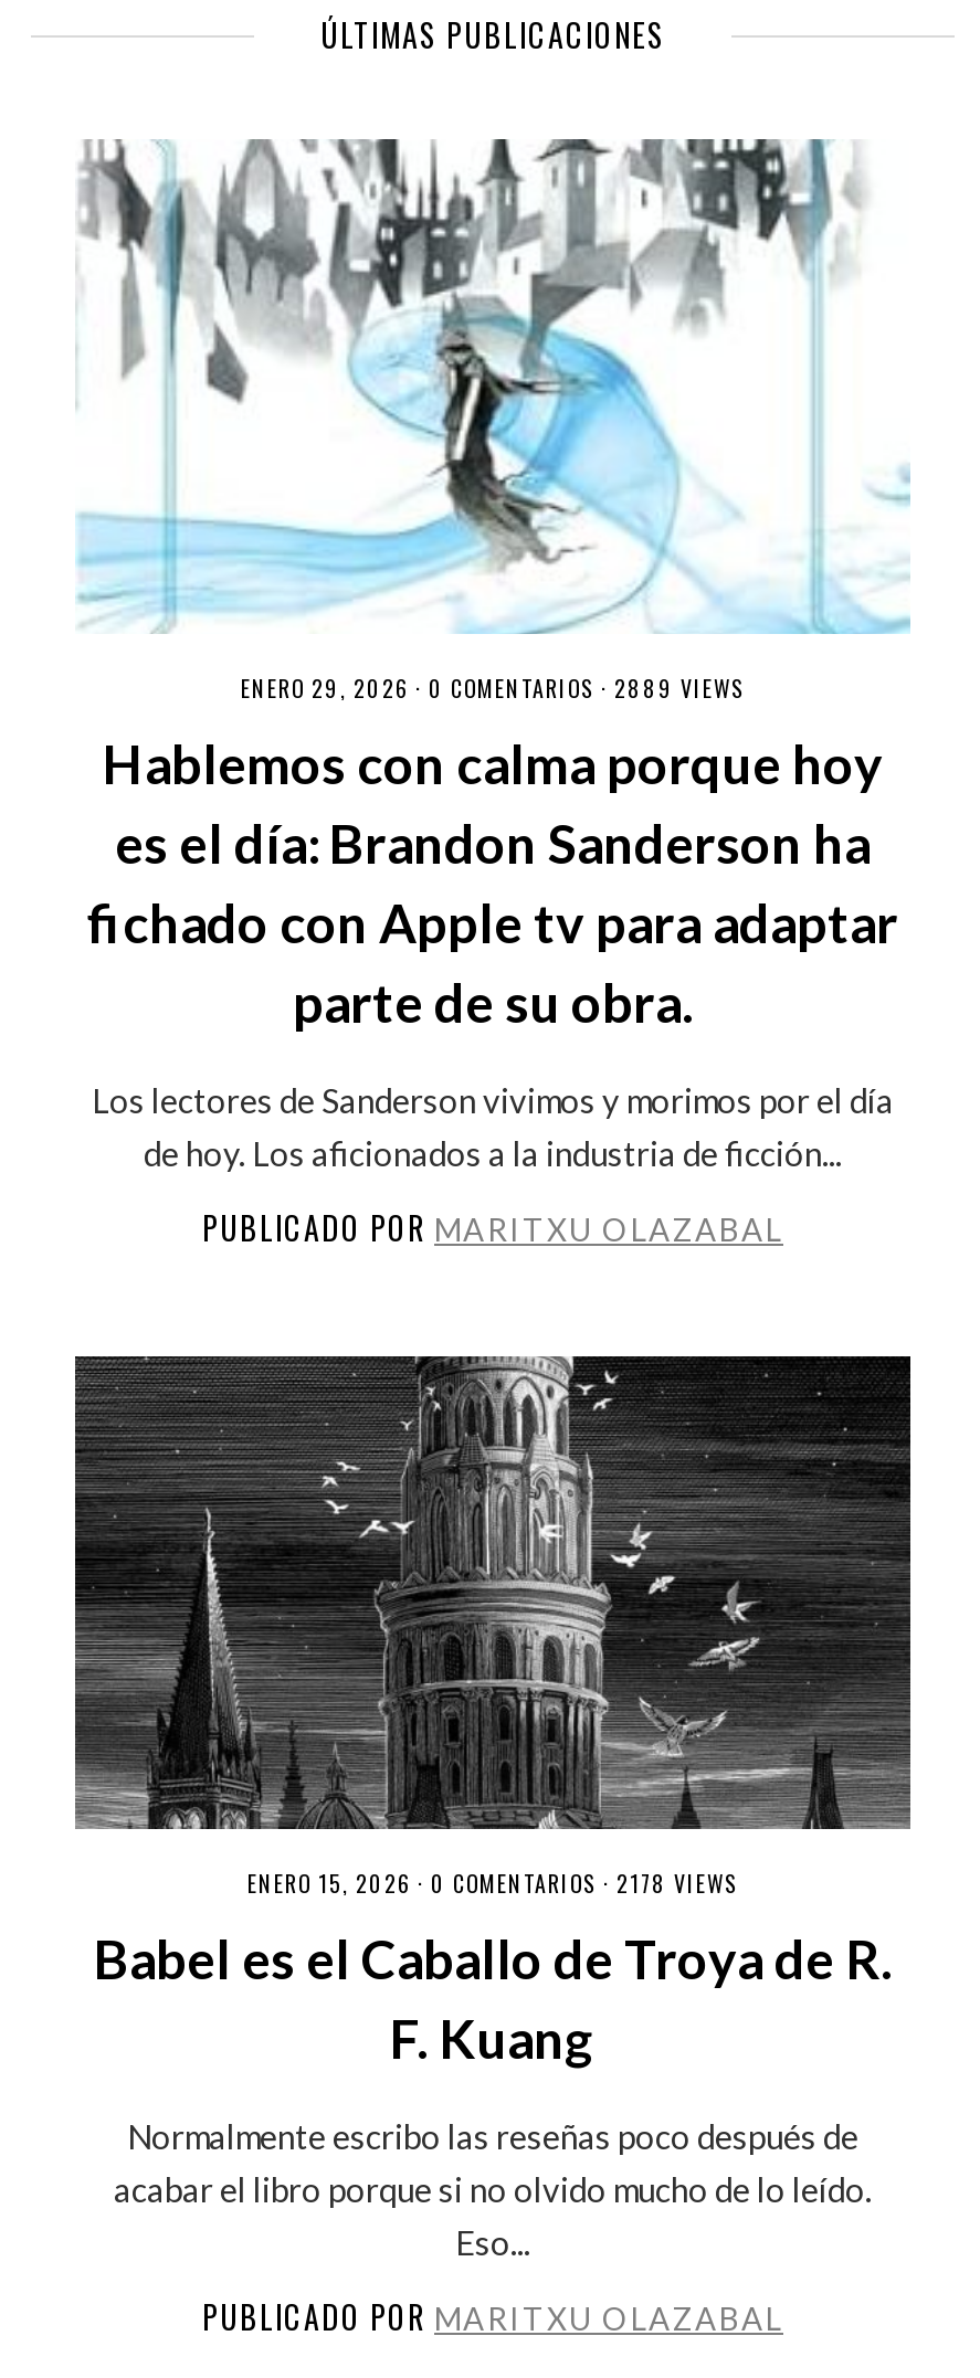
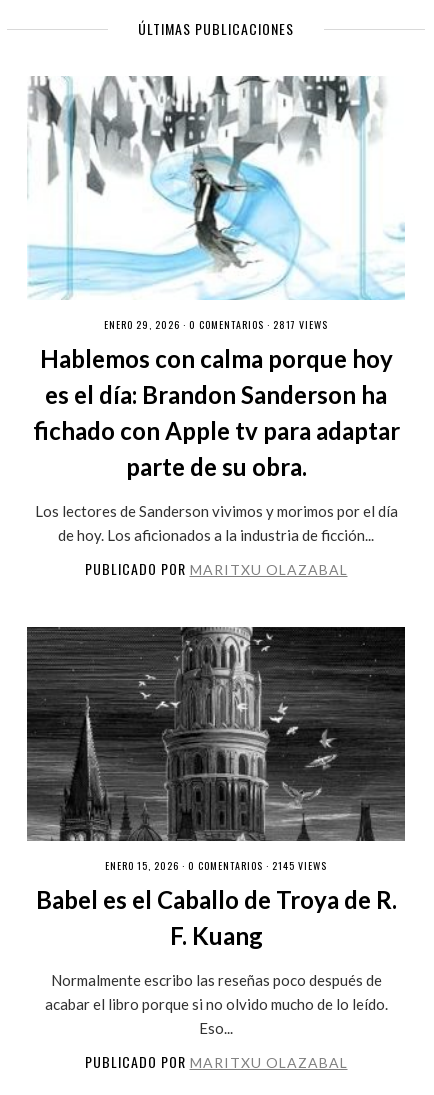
- ENERO 29, 2026 · 0 COMENTARIOS · 2889 VIEWS
+ ENERO 29, 2026 · 0 COMENTARIOS · 2817 VIEWS

- ENERO 15, 2026 · 0 COMENTARIOS · 2178 VIEWS
+ ENERO 15, 2026 · 0 COMENTARIOS · 2145 VIEWS
